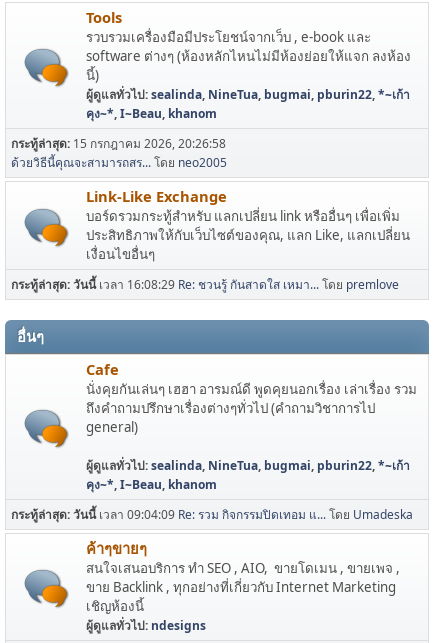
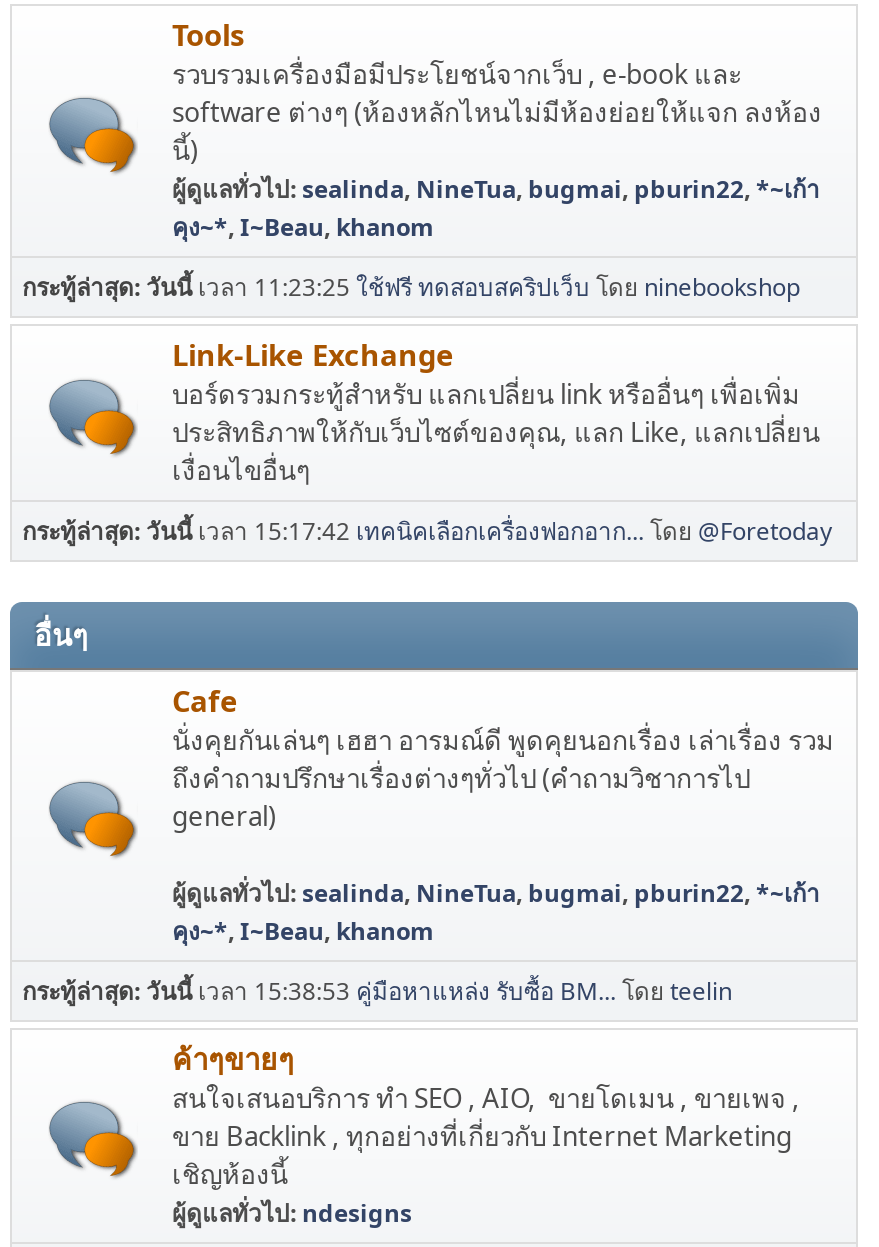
- กระทู้ล่าสุด: 15 กรกฎาคม 2026, 20:26:58
- ด้วยวิธีนี้คุณจะสามารถสร...โดยneo2005
+ กระทู้ล่าสุด:วันนี้เวลา 11:23:25ใช้ฟรี ทดสอบสคริปเว็บโดยninebookshop

- กระทู้ล่าสุด:วันนี้เวลา 16:08:29 Re: ชวนรู้ กันสาดใส เหมา...โดยpremlove
+ กระทู้ล่าสุด:วันนี้เวลา 15:17:42เทคนิคเลือกเครื่องฟอกอาก...โดย@Foretoday

- กระทู้ล่าสุด:วันนี้เวลา 09:04:09 Re: รวม กิจกรรมปิดเทอม แ...โดยUmadeska
+ กระทู้ล่าสุด:วันนี้เวลา 15:38:53คู่มือหาแหล่ง รับซื้อ BM...โดยteelin
